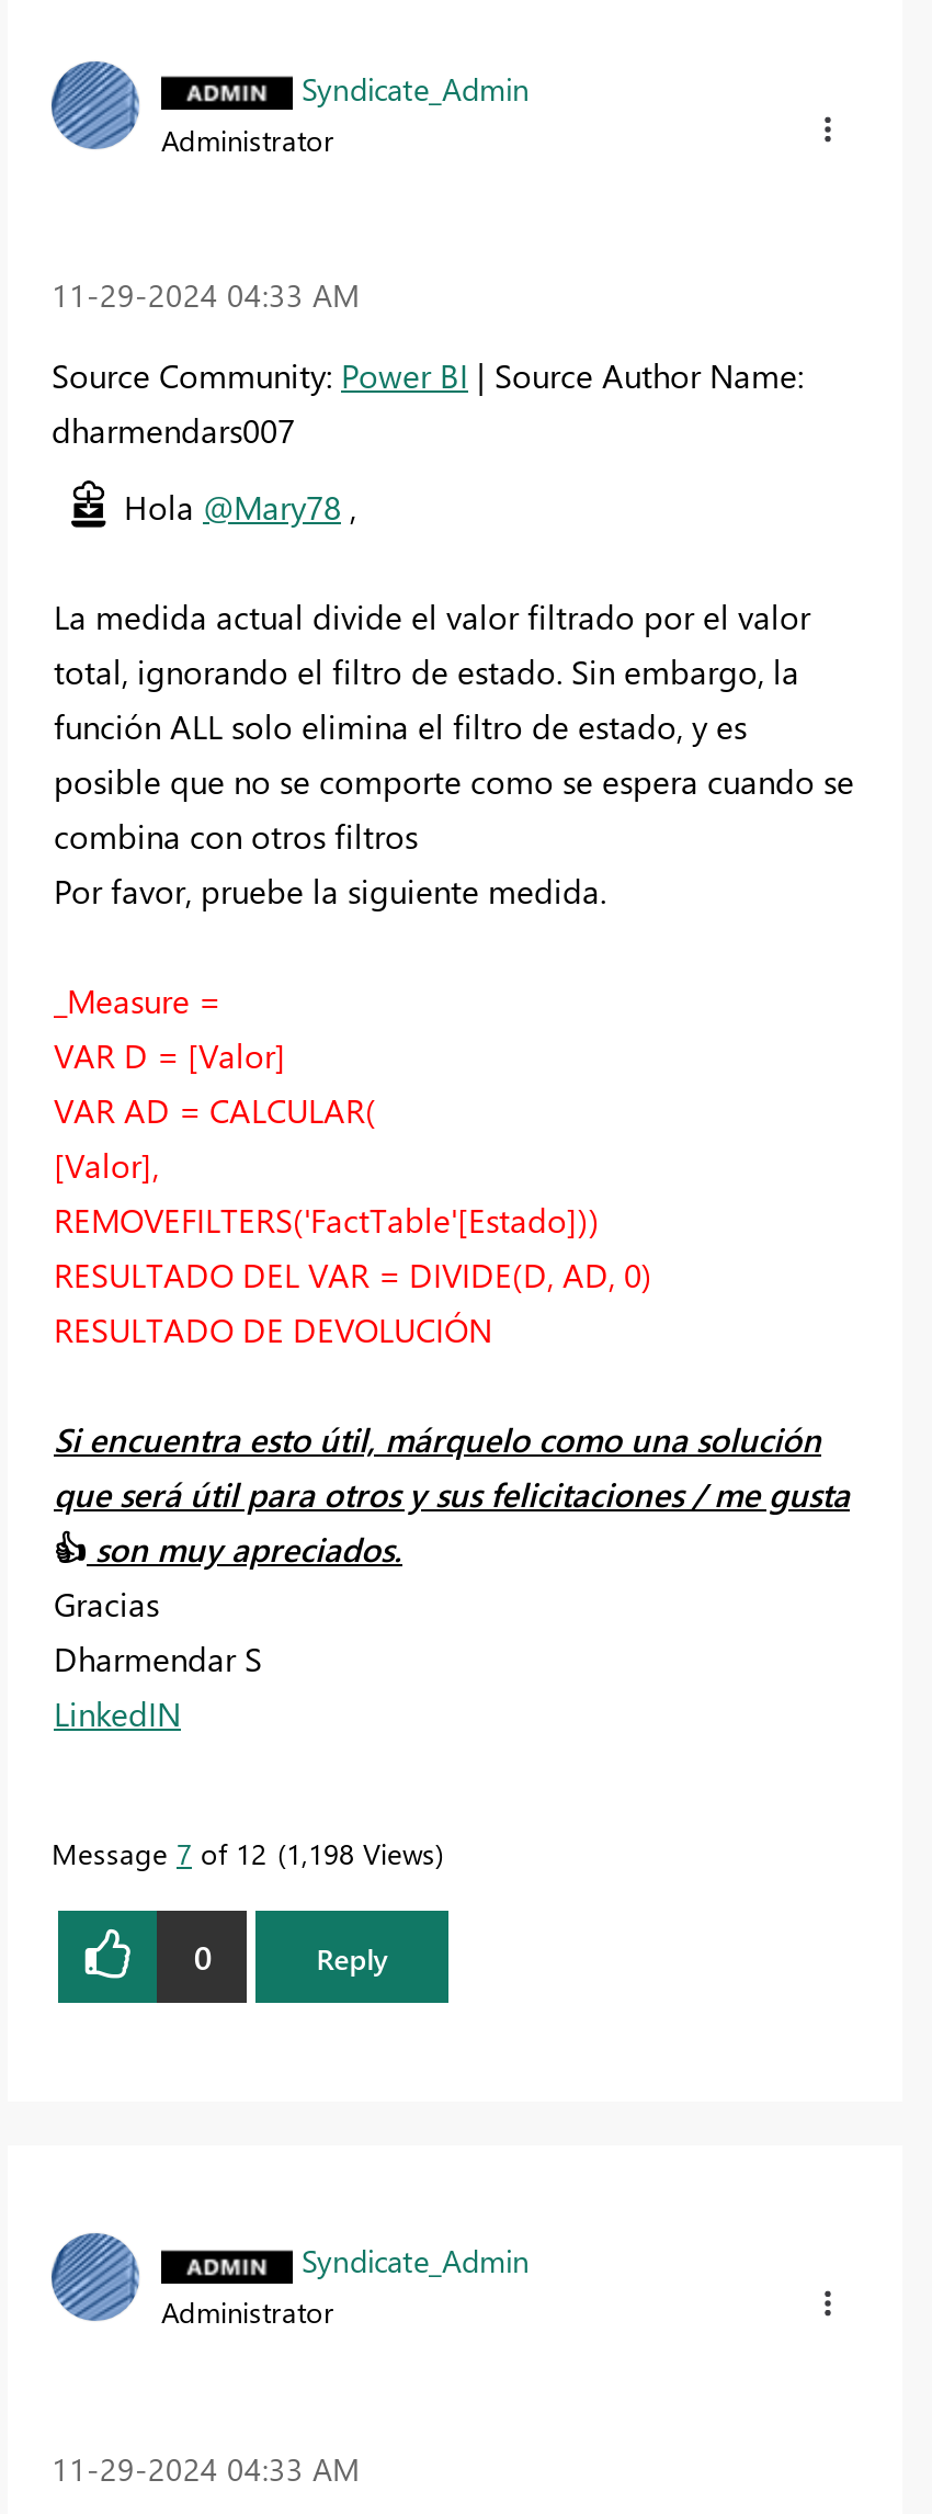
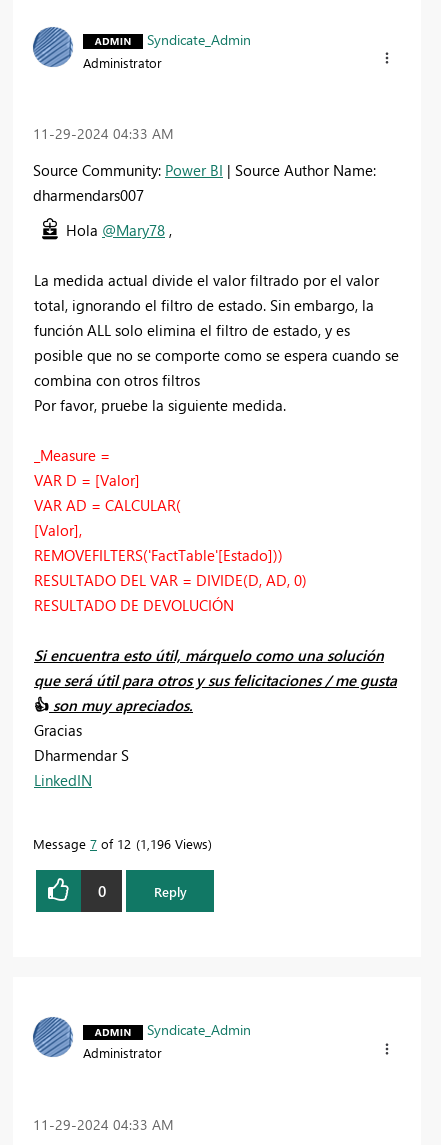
- Message 7 of 12 1,198 Views
+ Message 7 of 12 1,196 Views
